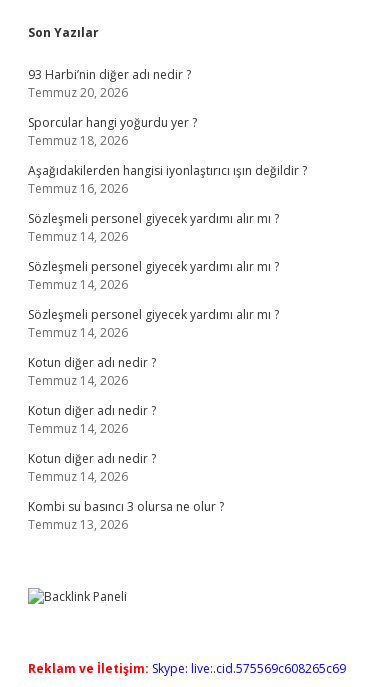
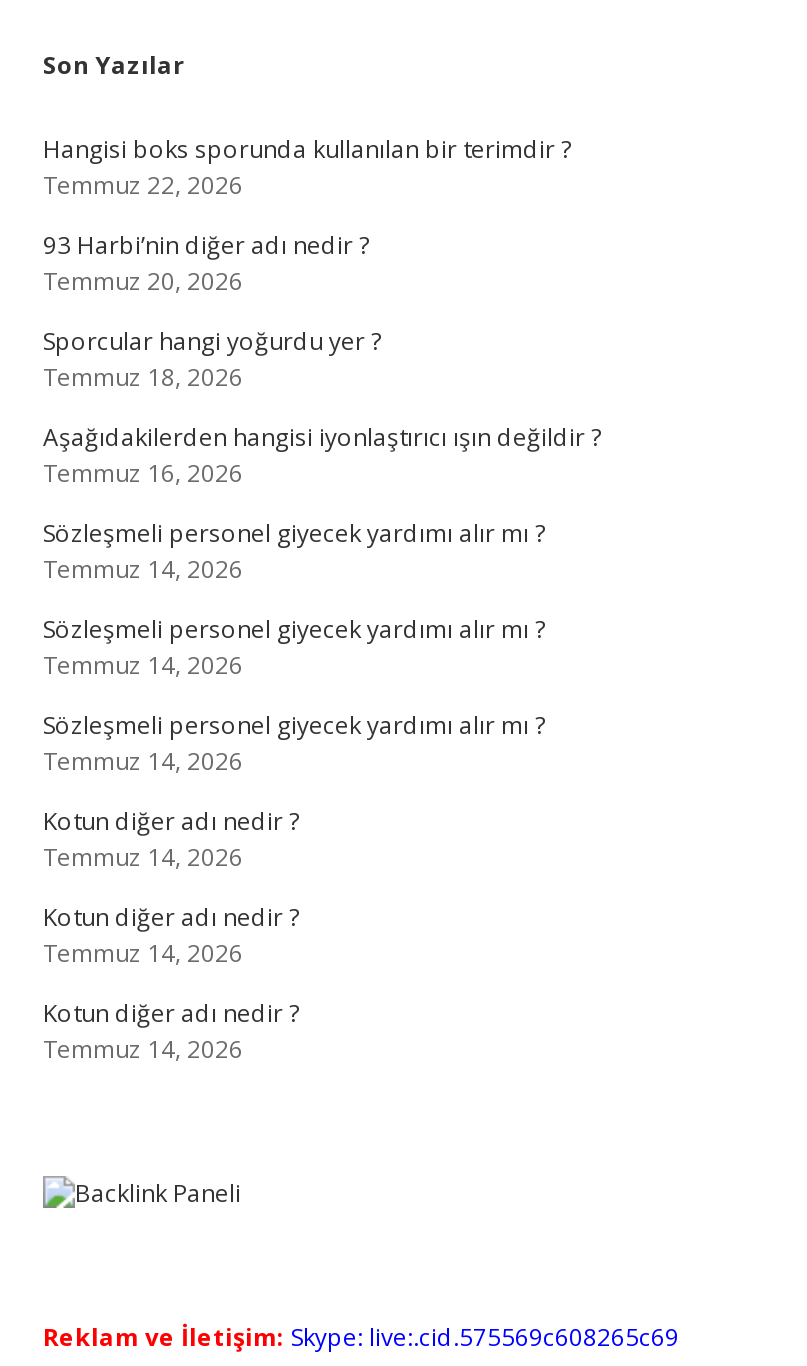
+ Hangisi boks sporunda kullanılan bir terimdir ?
+ Temmuz 22, 2026

moved down: 93 Harbi’nin diğer adı nedir ? | Temmuz 20, 2026 | Sporcular hangi yoğurdu yer ? | ... | Kotun diğer adı nedir ? | Temmuz 14, 2026

- Kombi su basıncı 3 olursa ne olur ?
- Temmuz 13, 2026
